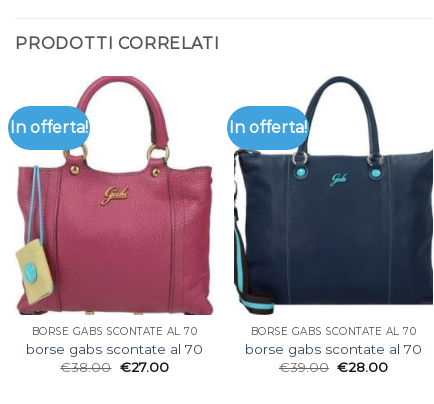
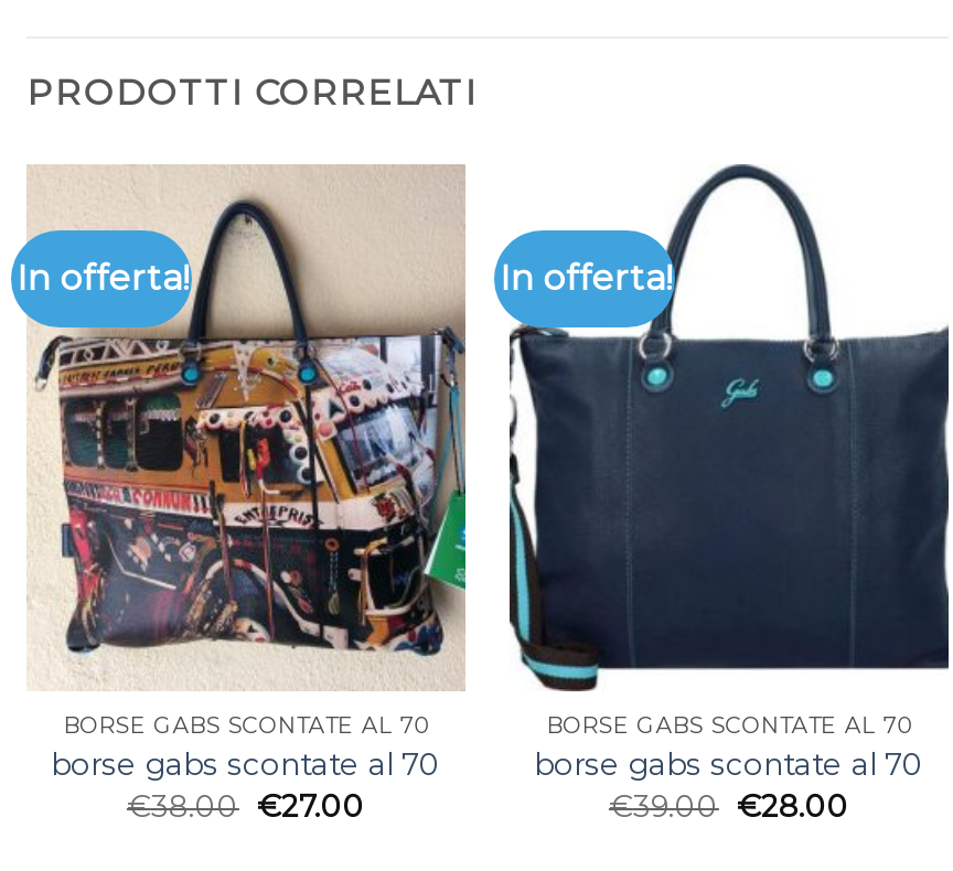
- [image]
+ [image]
